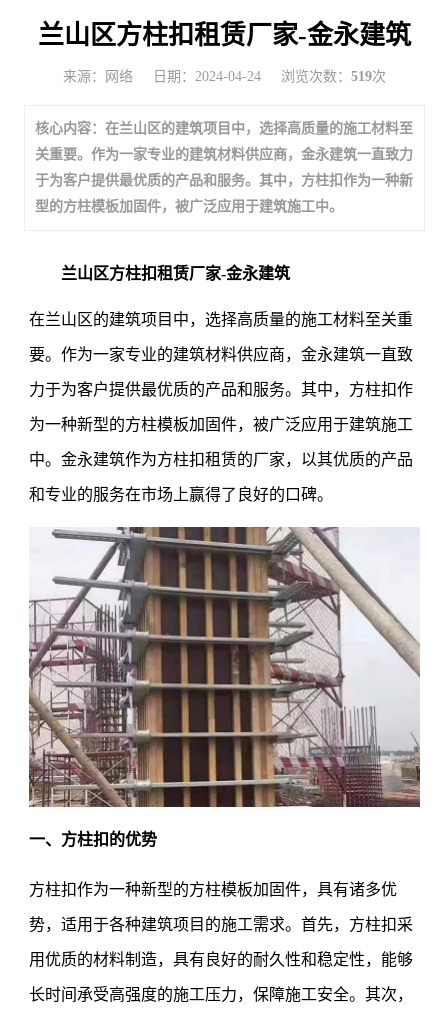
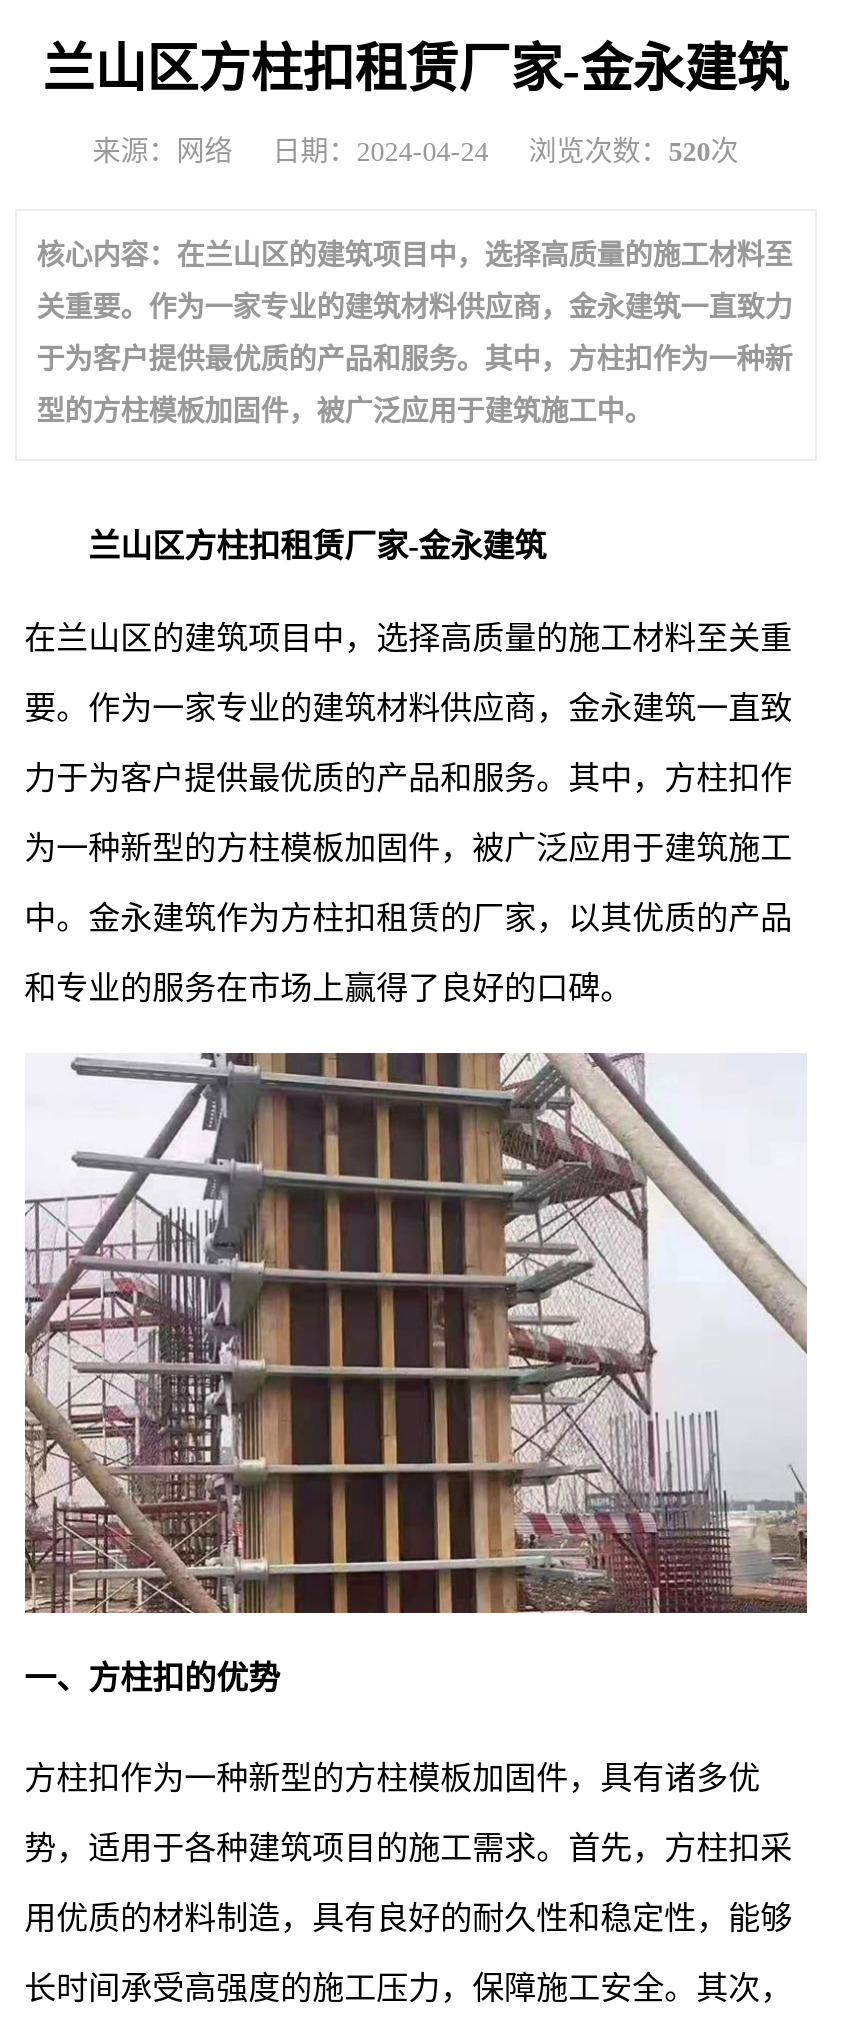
- 来源：网络 日期：2024-04-24 浏览次数：519次
+ 来源：网络 日期：2024-04-24 浏览次数：520次
